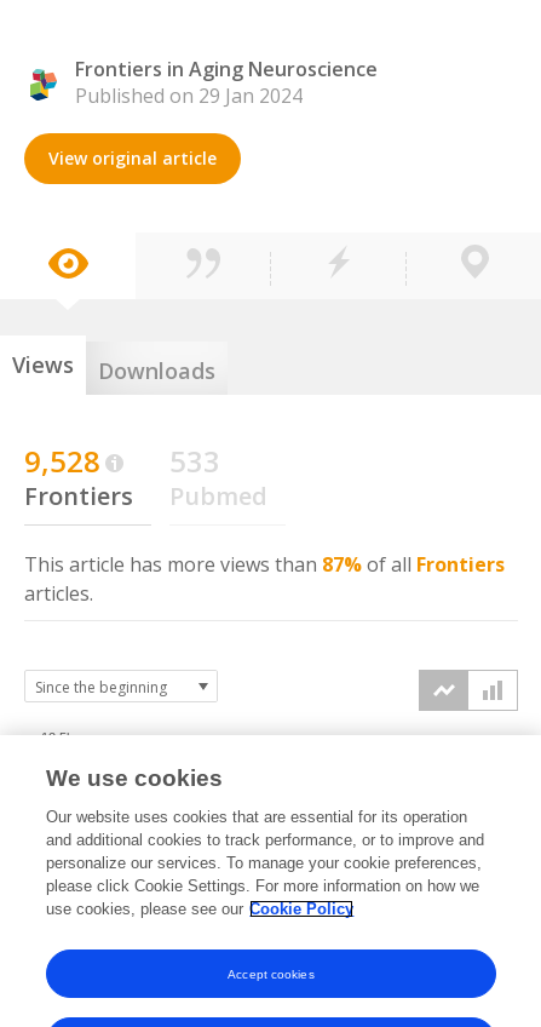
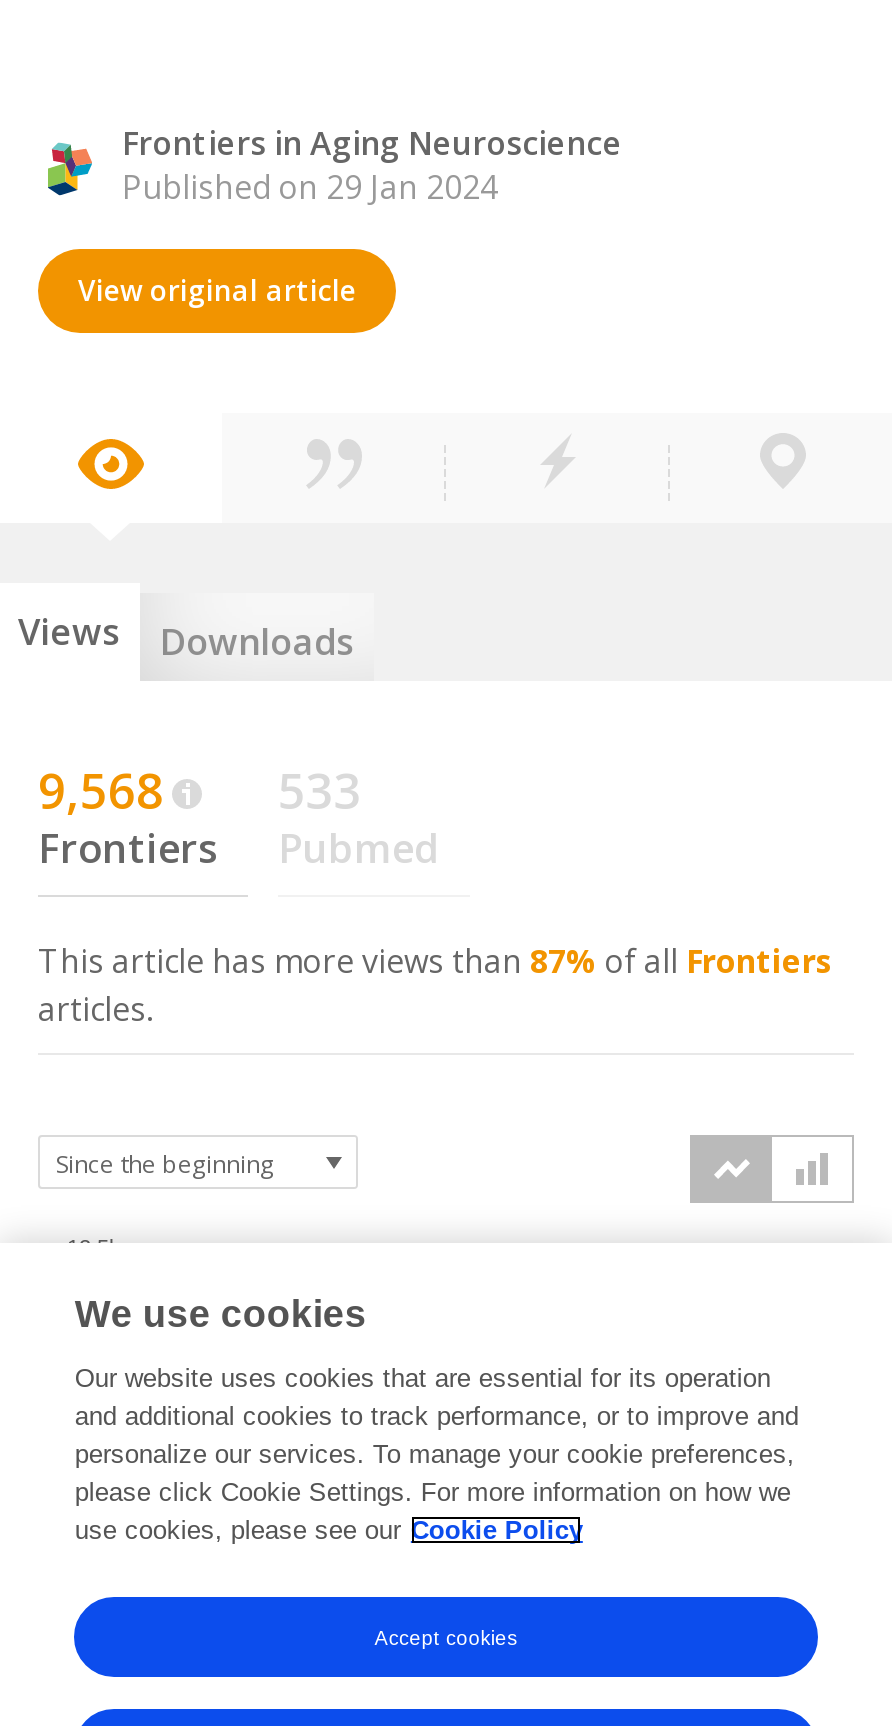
- 9,528
+ 9,568
